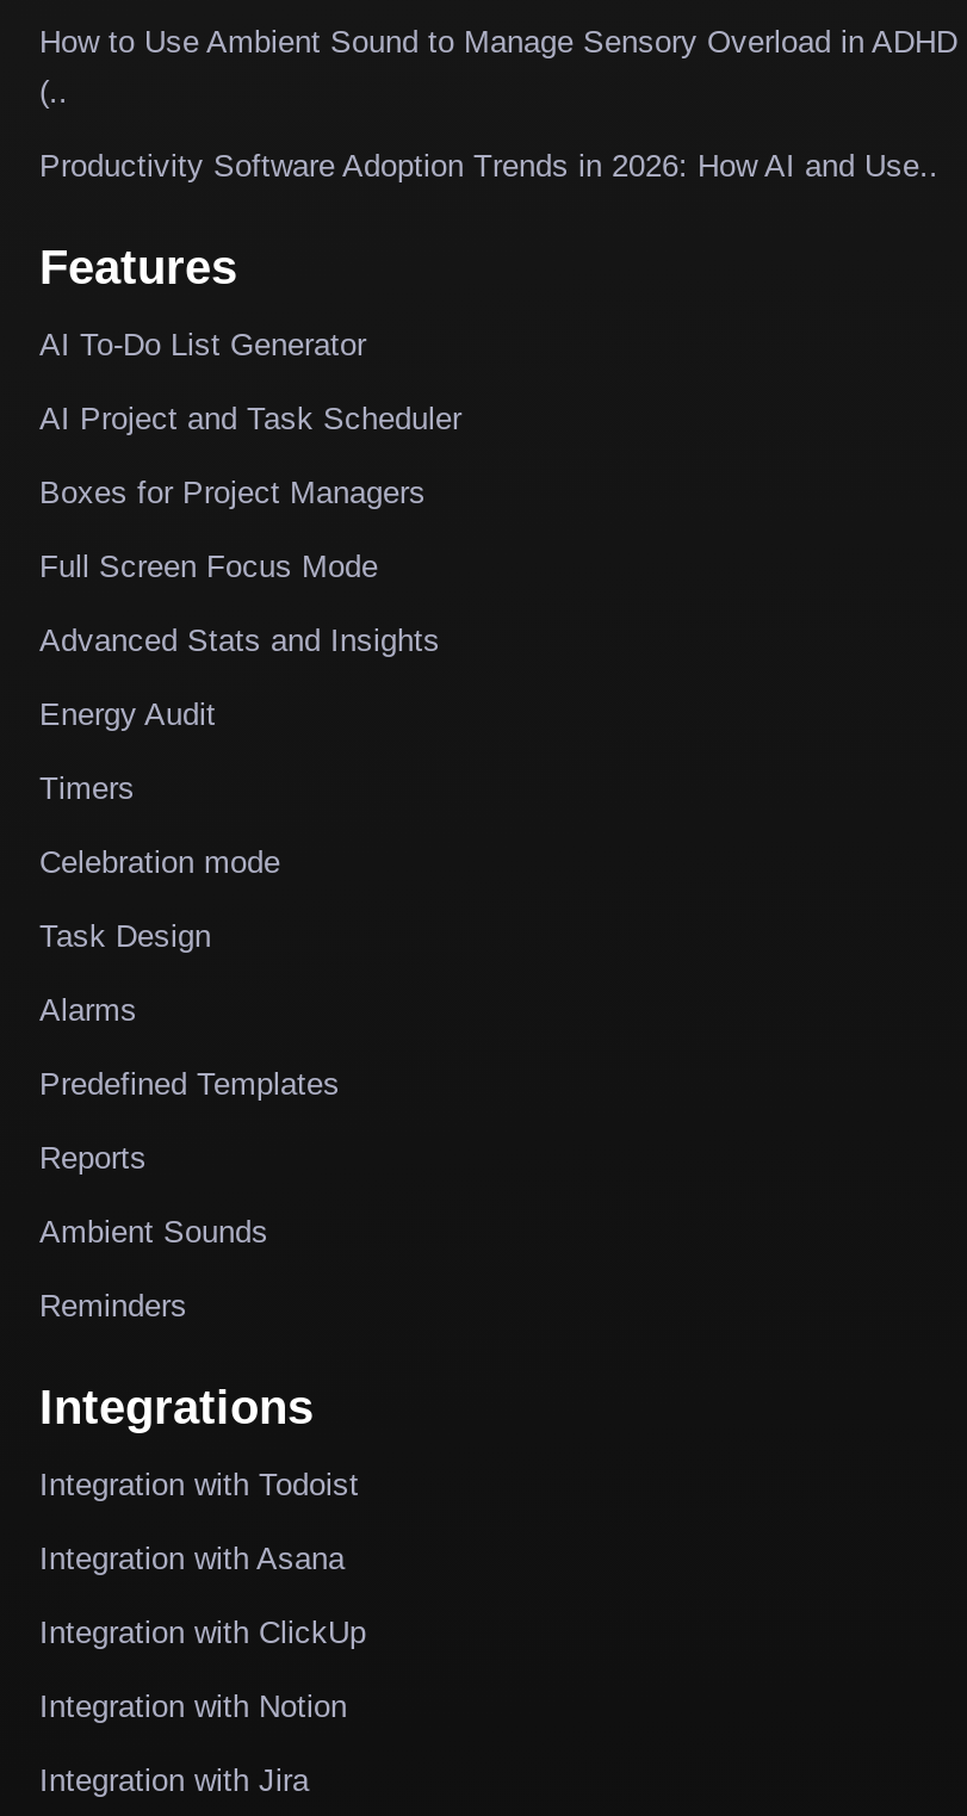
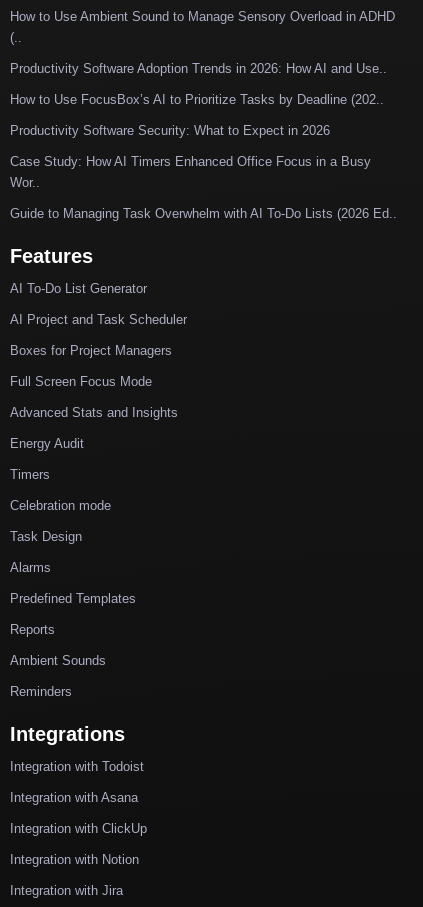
+ How to Use FocusBox’s AI to Prioritize Tasks by Deadline (202..
+ Productivity Software Security: What to Expect in 2026
+ Case Study: How AI Timers Enhanced Office Focus in a Busy
+ Wor..
+ Guide to Managing Task Overwhelm with AI To-Do Lists (2026 Ed..
